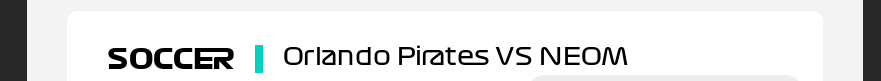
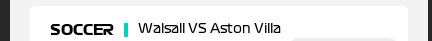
- Orlando Pirates VS NEOM
+ Walsall VS Aston Villa
